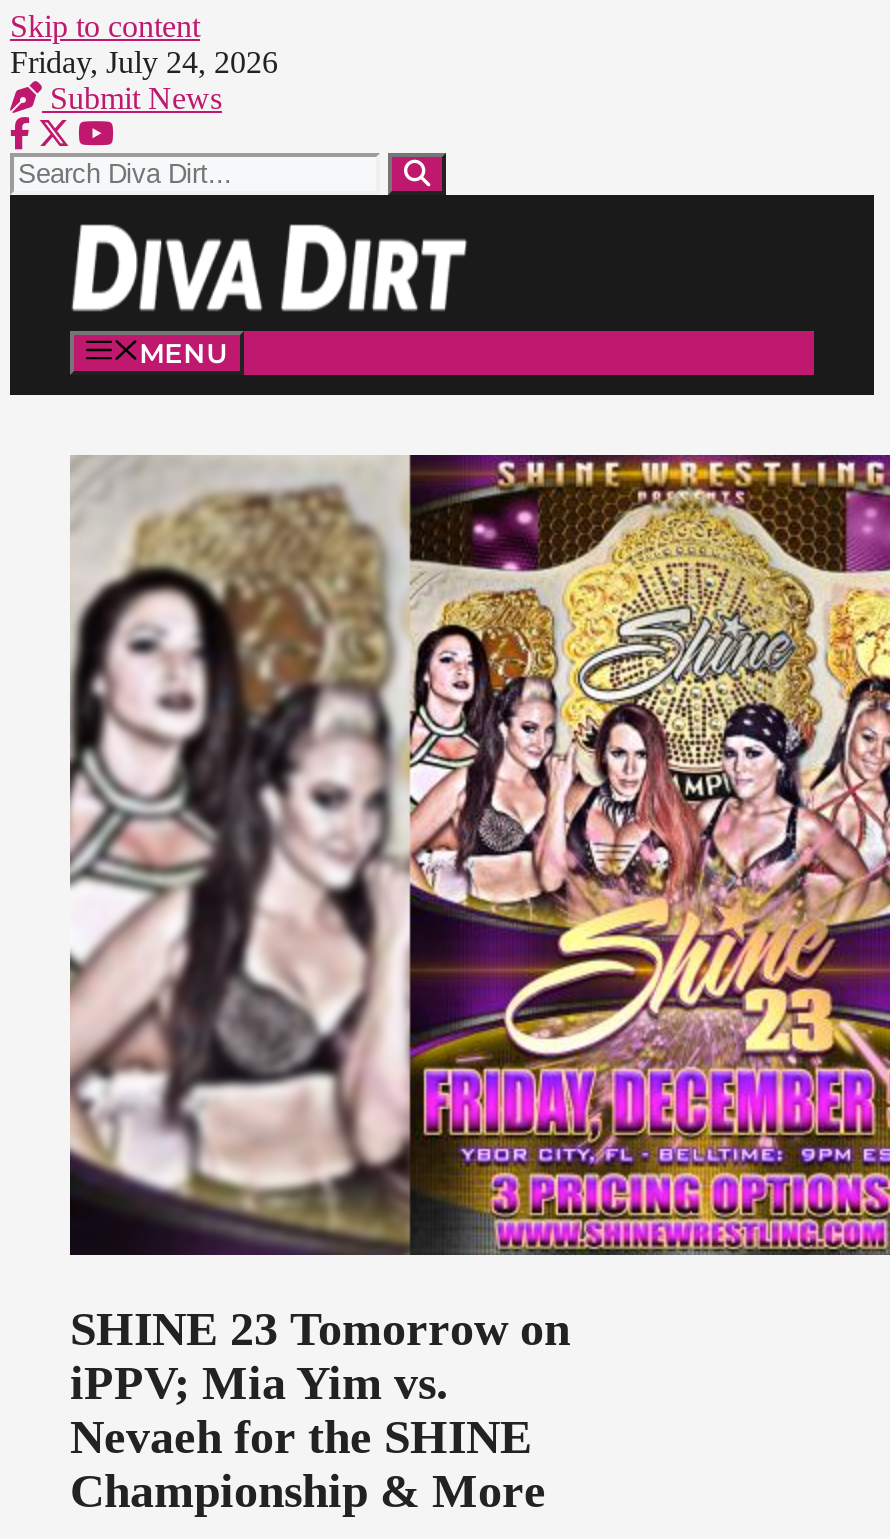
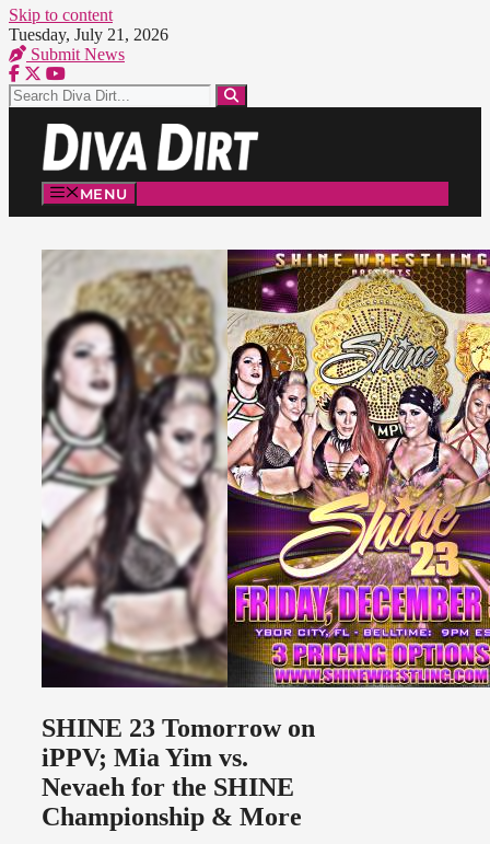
- Friday, July 24, 2026
+ Tuesday, July 21, 2026
